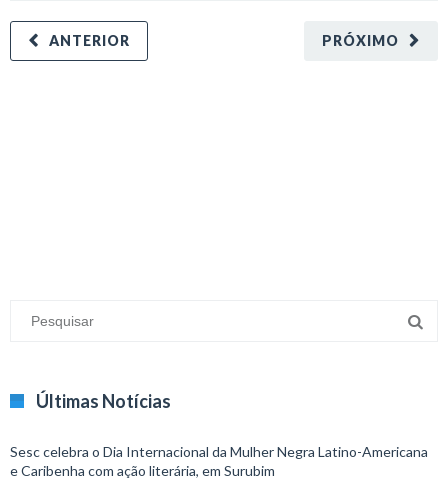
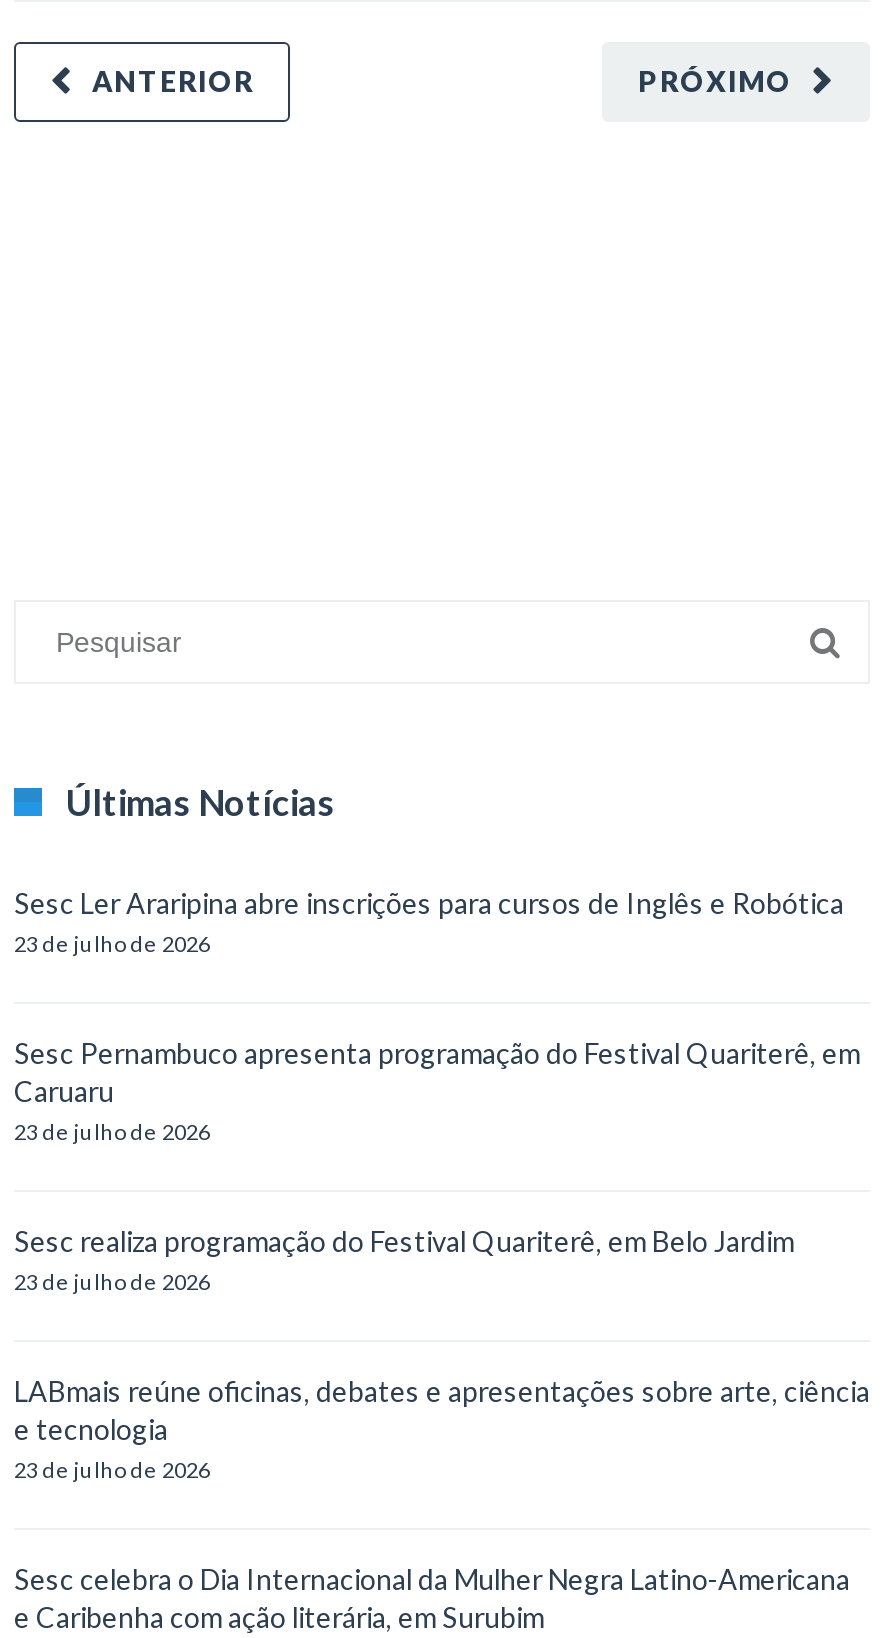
+ Sesc Ler Araripina abre inscrições para cursos de Inglês e Robótica
+ 23 de julho de 2026
+ Sesc Pernambuco apresenta programação do Festival Quariterê, em
+ Caruaru
+ 23 de julho de 2026
+ Sesc realiza programação do Festival Quariterê, em Belo Jardim
+ 23 de julho de 2026
+ LABmais reúne oficinas, debates e apresentações sobre arte, ciência
+ e tecnologia
+ 23 de julho de 2026
